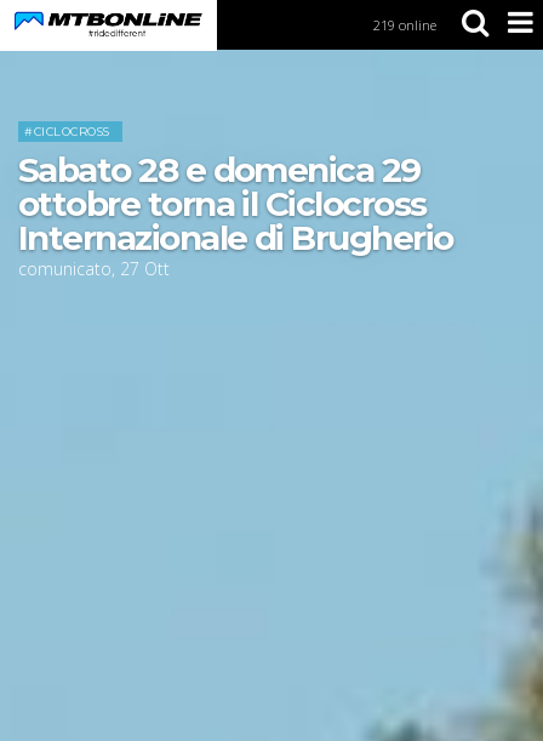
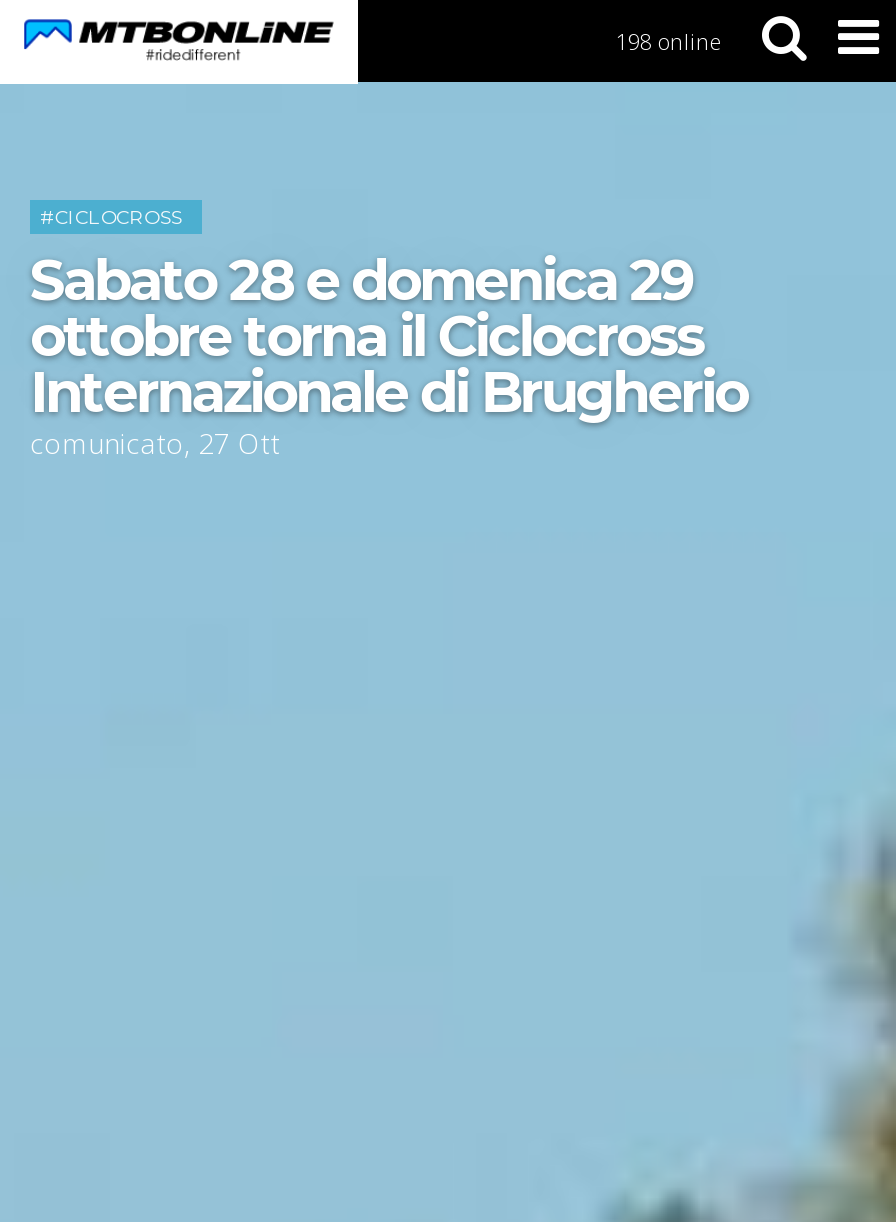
- 219 online
+ 198 online
